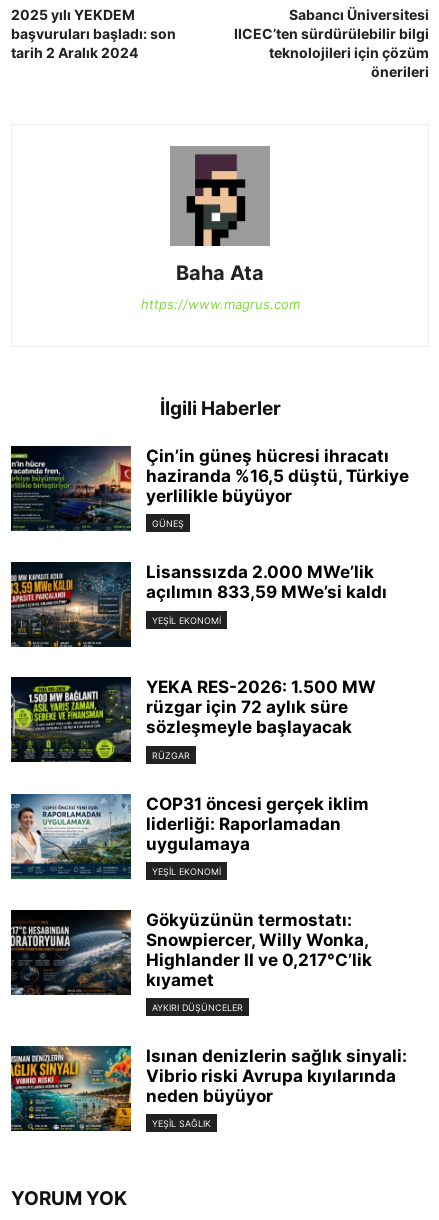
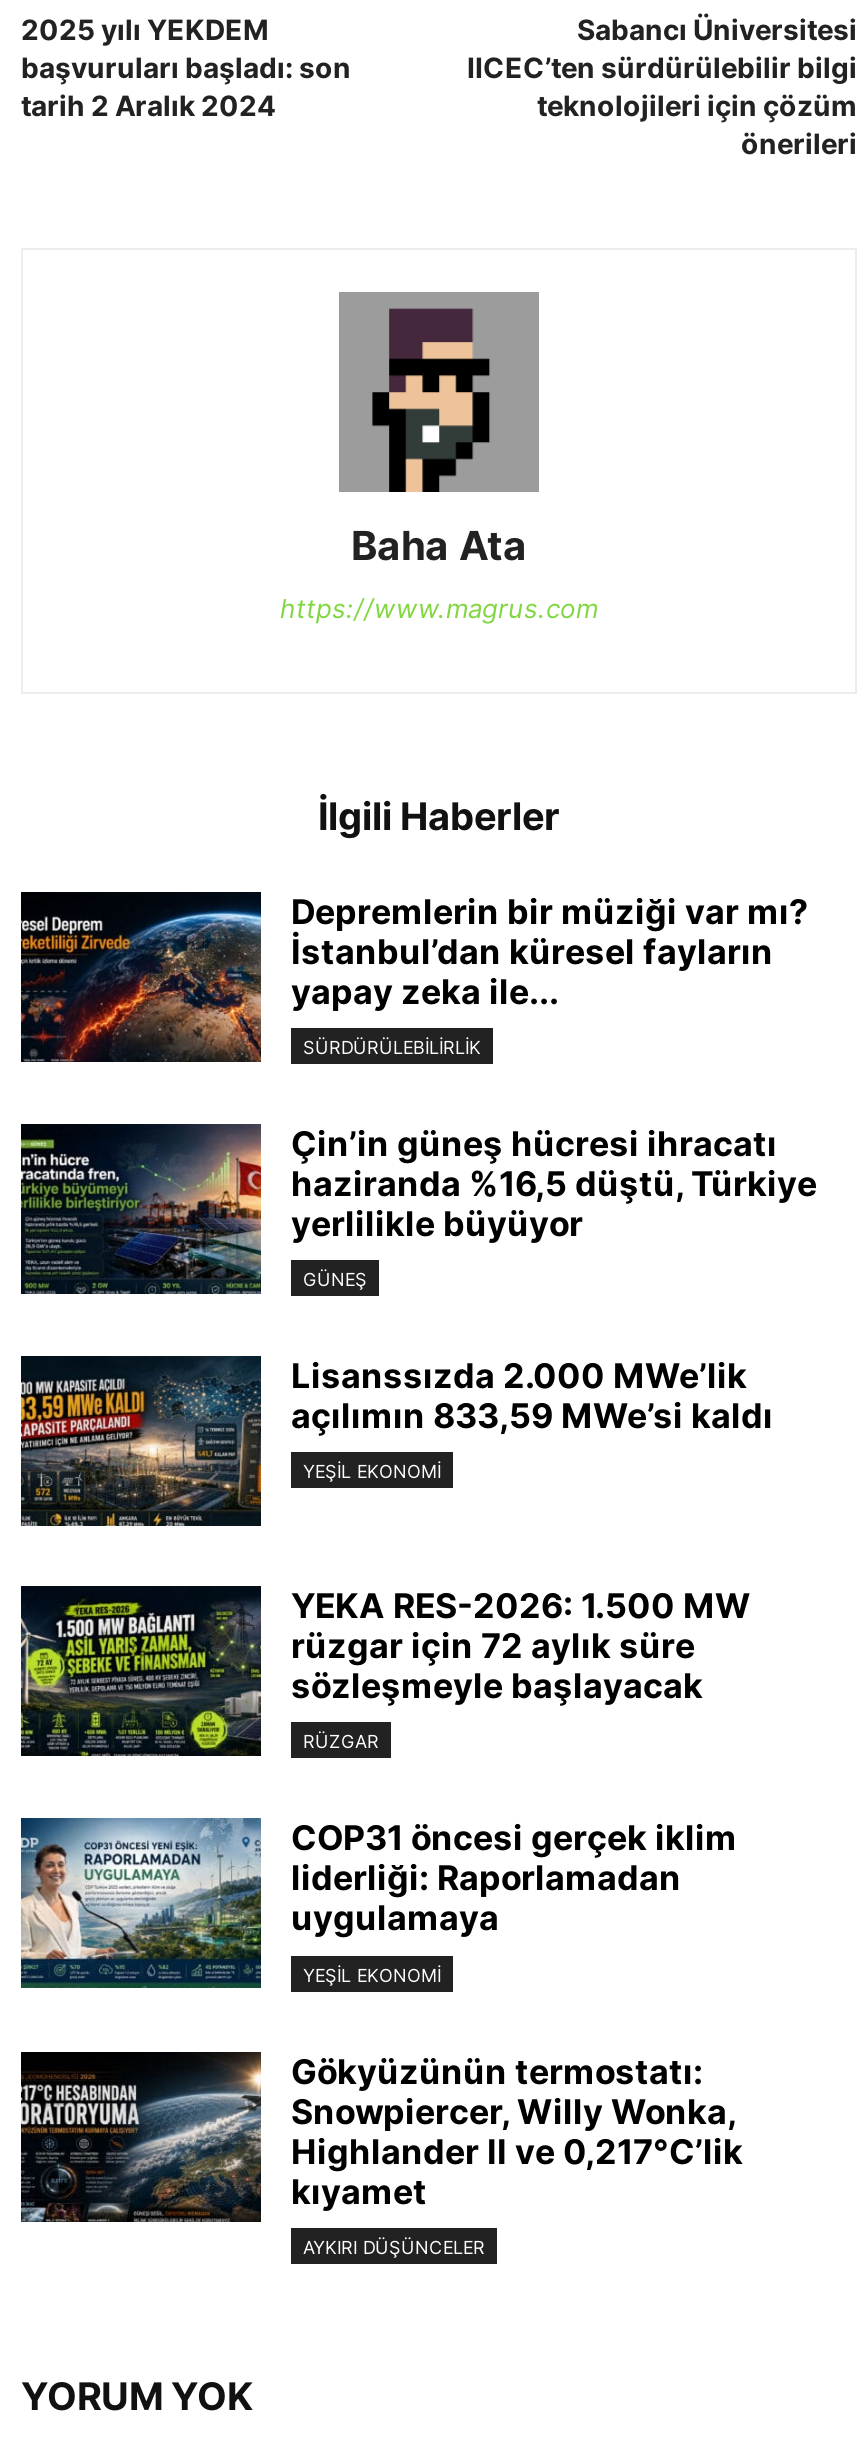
+ [image]
+ Depremlerin bir müziği var mı?
+ İstanbul’dan küresel fayların
+ yapay zeka ile...
+ SÜRDÜRÜLEBILIRLIK

moved down: [image] | Çin’in güneş hücresi ihracatı | haziranda %16,5 düştü, Türkiye | ... | kıyamet | AYKIRI DÜŞÜNCELER

- [image]
- Isınan denizlerin sağlık sinyali:
- Vibrio riski Avrupa kıyılarında
- neden büyüyor
- YEŞIL SAĞLIK
